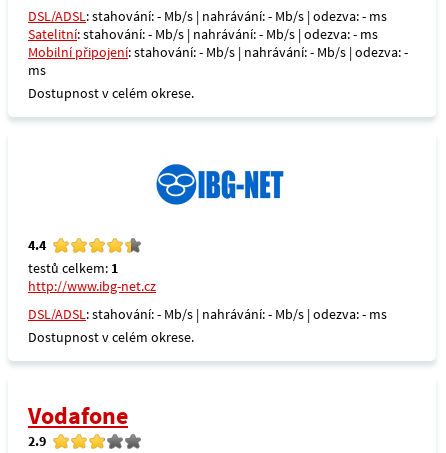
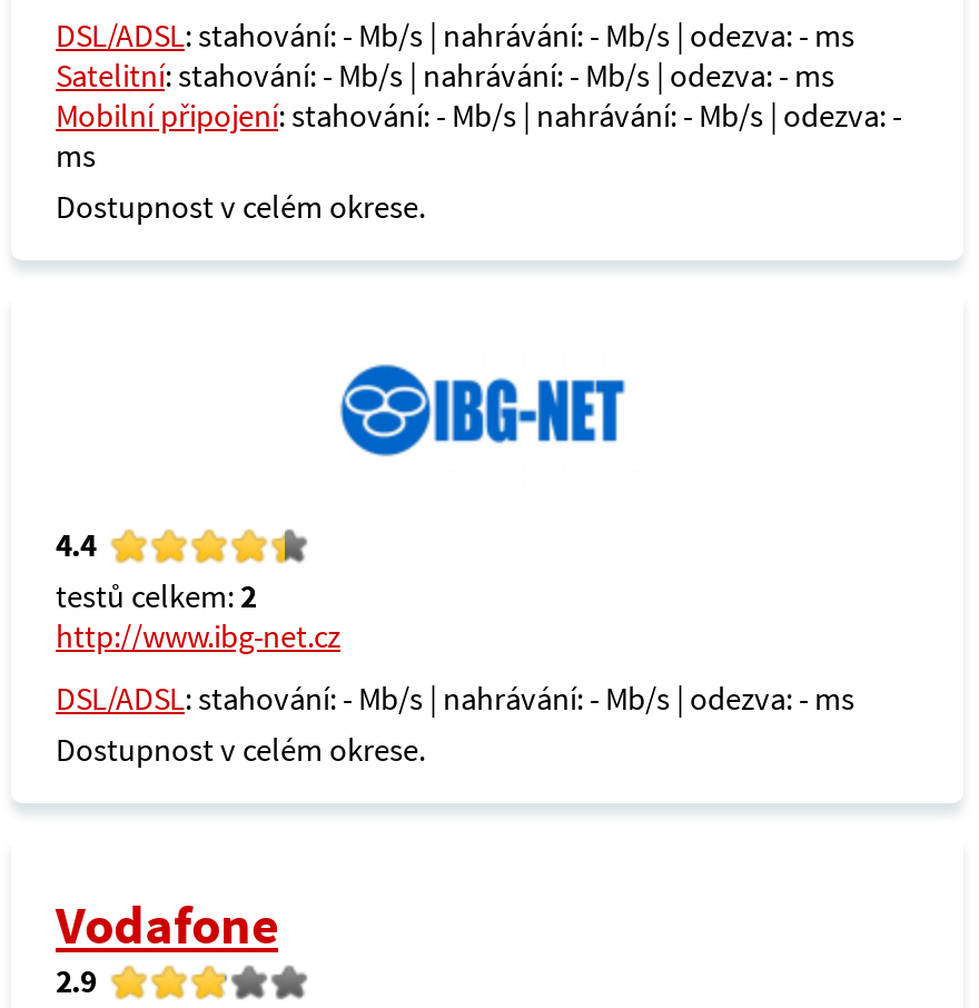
- testů celkem: 1
+ testů celkem: 2
